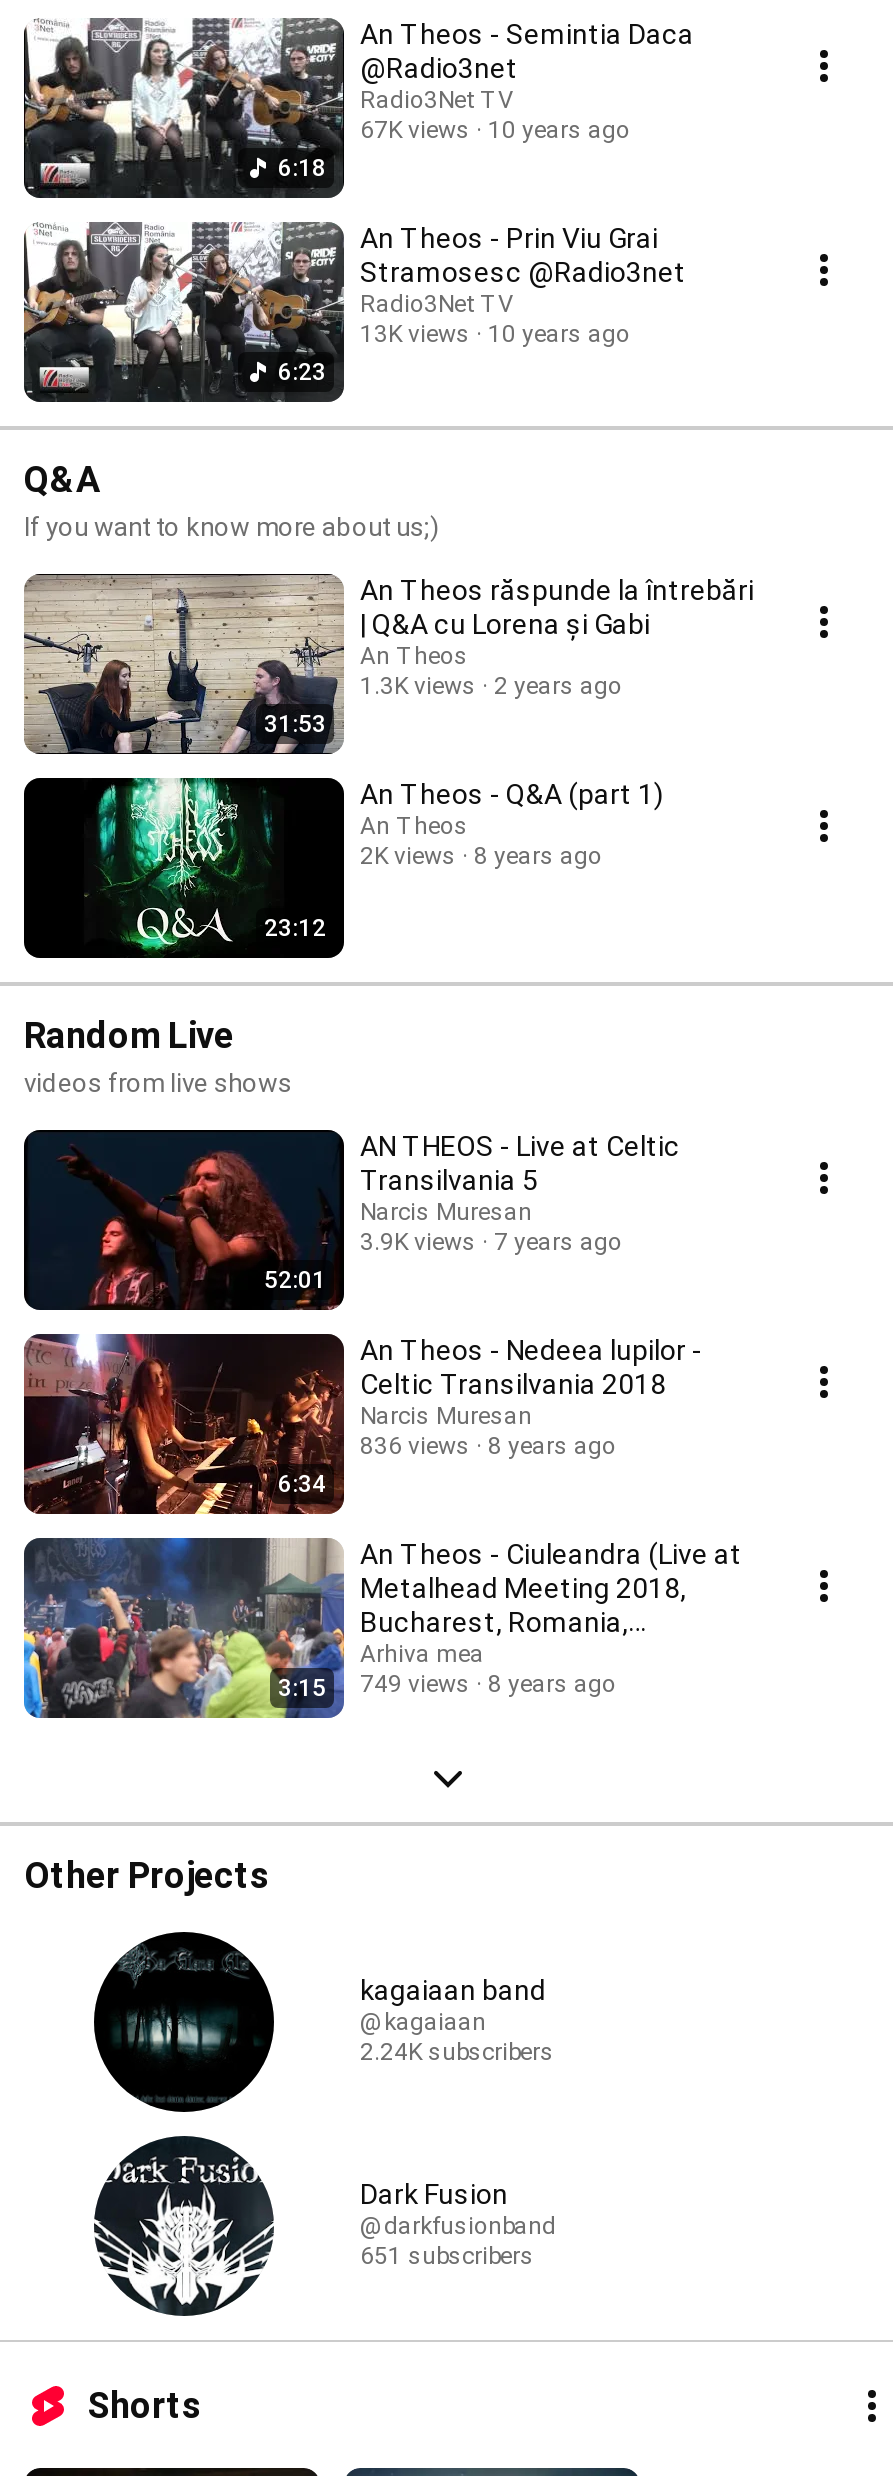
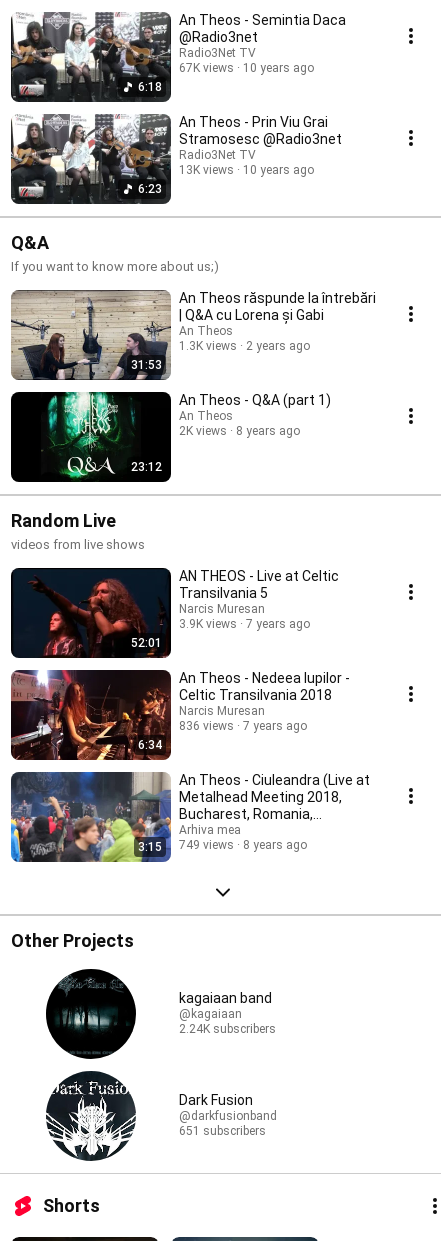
- 836 views 8 years ago
+ 836 views 7 years ago
